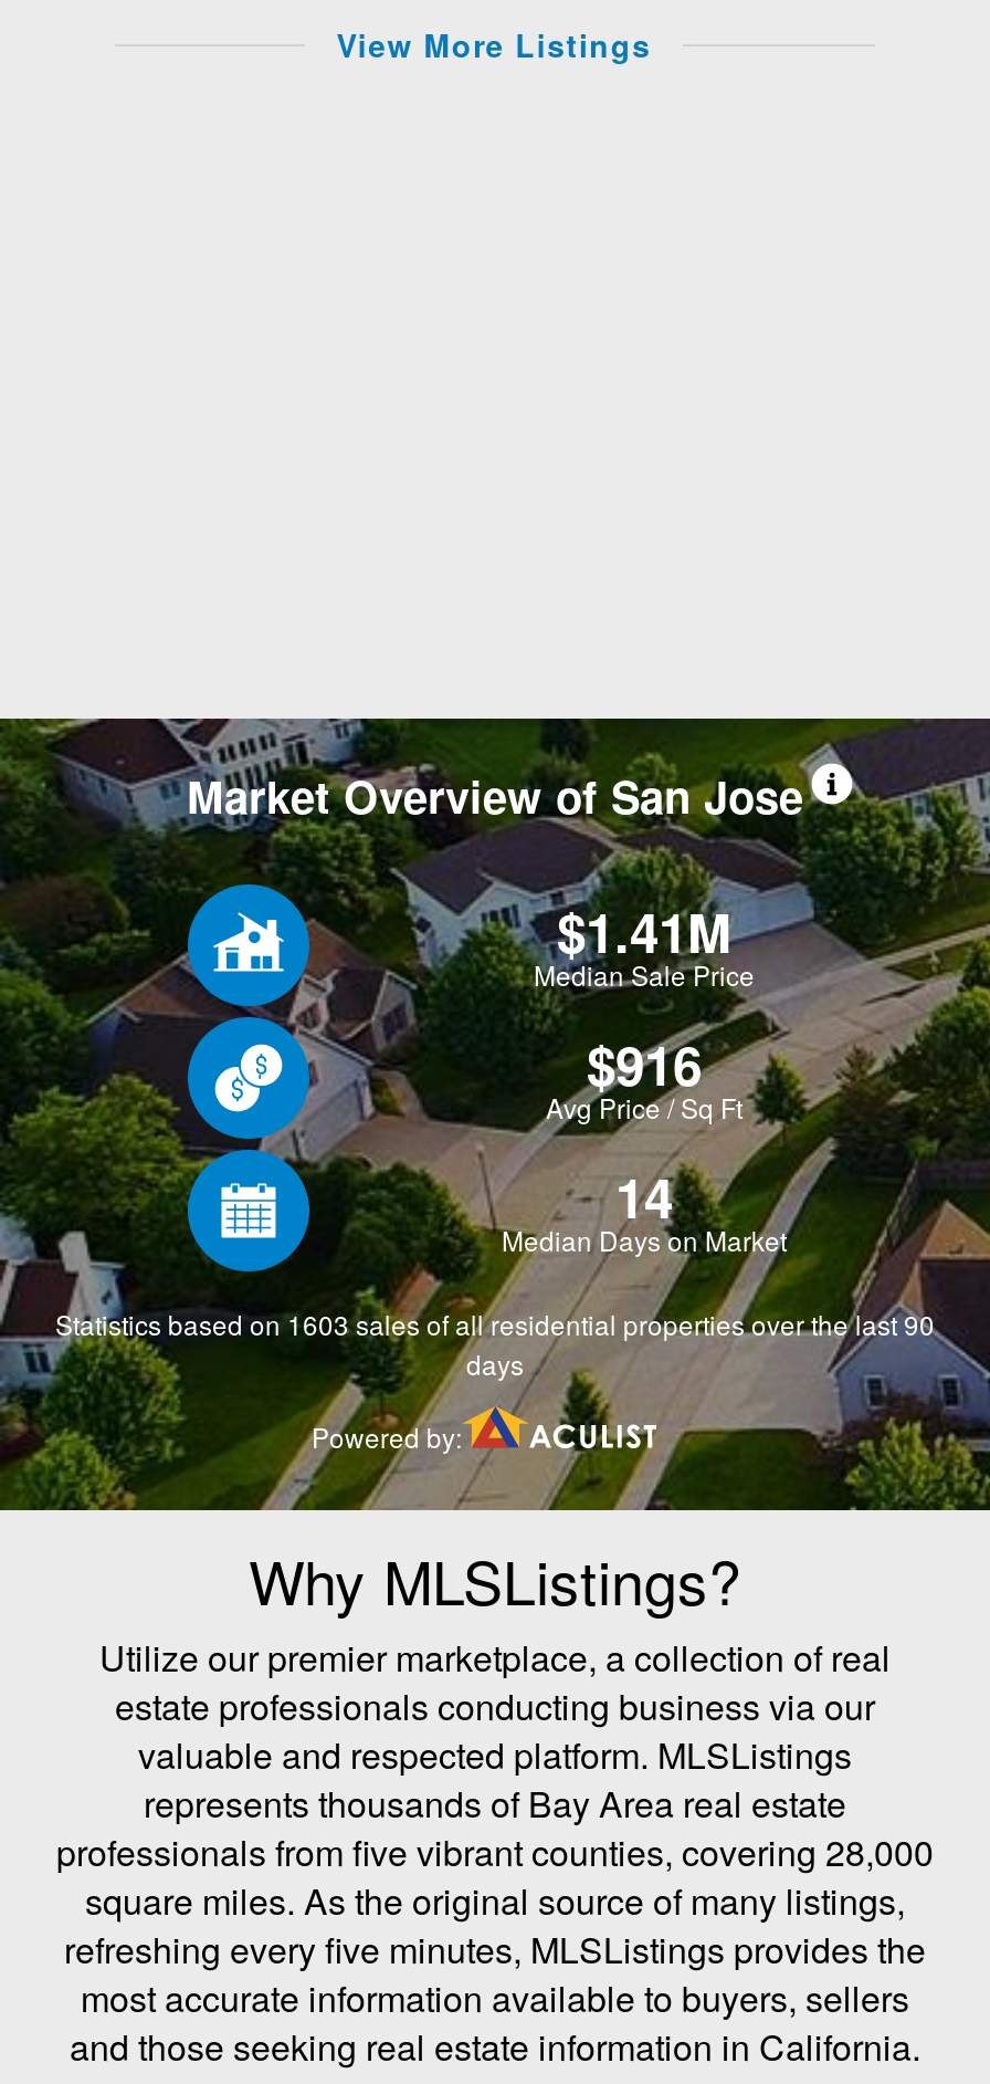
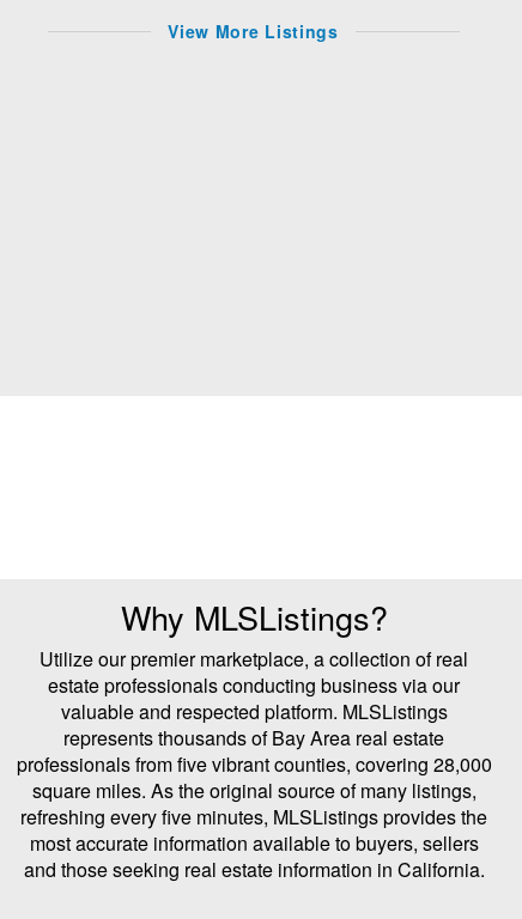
- [image]
